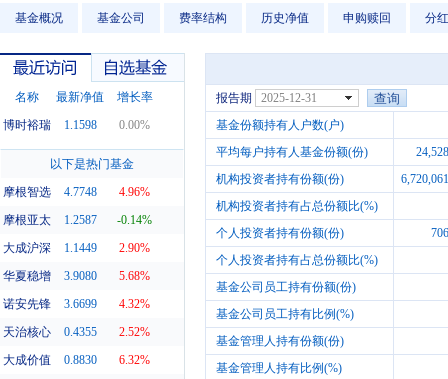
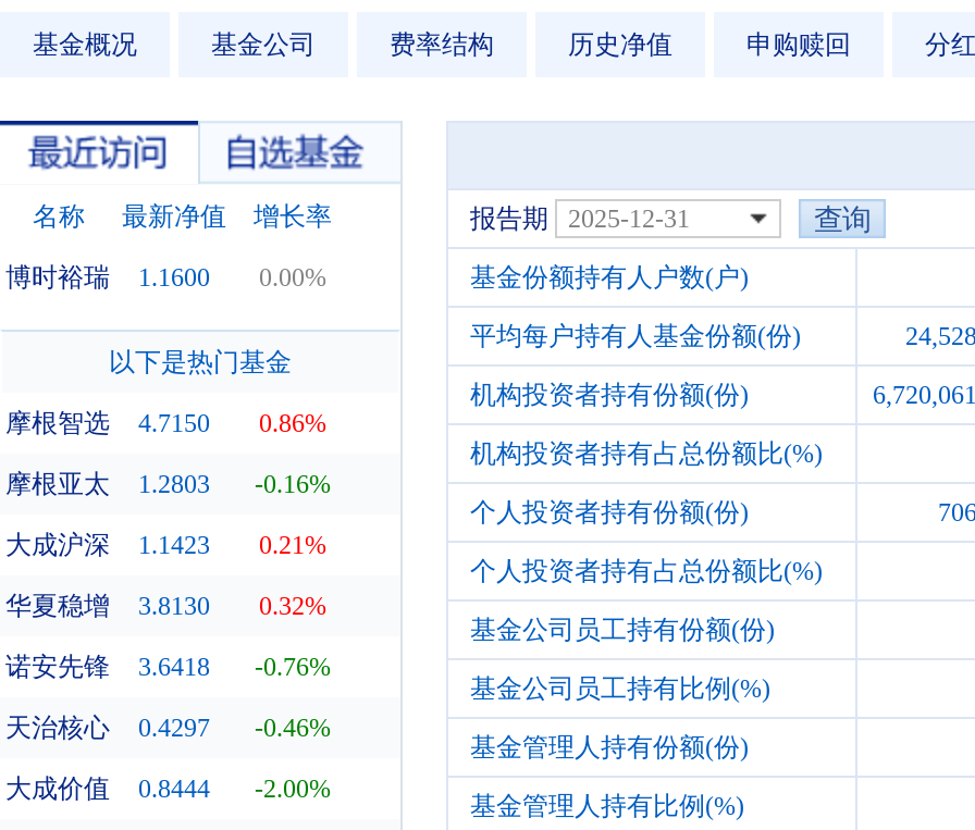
- 博时裕瑞 1.1598 0.00%
+ 博时裕瑞 1.1600 0.00%

- 4.7748
+ 4.7150

- 4.96%
+ 0.86%

- 1.2587
+ 1.2803

- -0.14%
+ -0.16%

- 1.1449
+ 1.1423

- 2.90%
+ 0.21%

- 3.9080
+ 3.8130

- 5.68%
+ 0.32%

- 3.6699
+ 3.6418

- 4.32%
+ -0.76%

- 0.4355
+ 0.4297

- 2.52%
+ -0.46%

- 0.8830
+ 0.8444

- 6.32%
+ -2.00%
